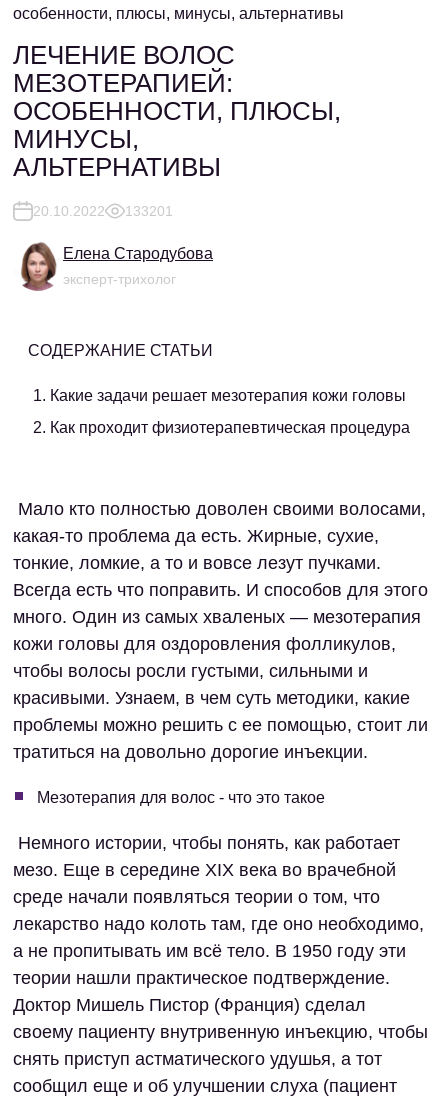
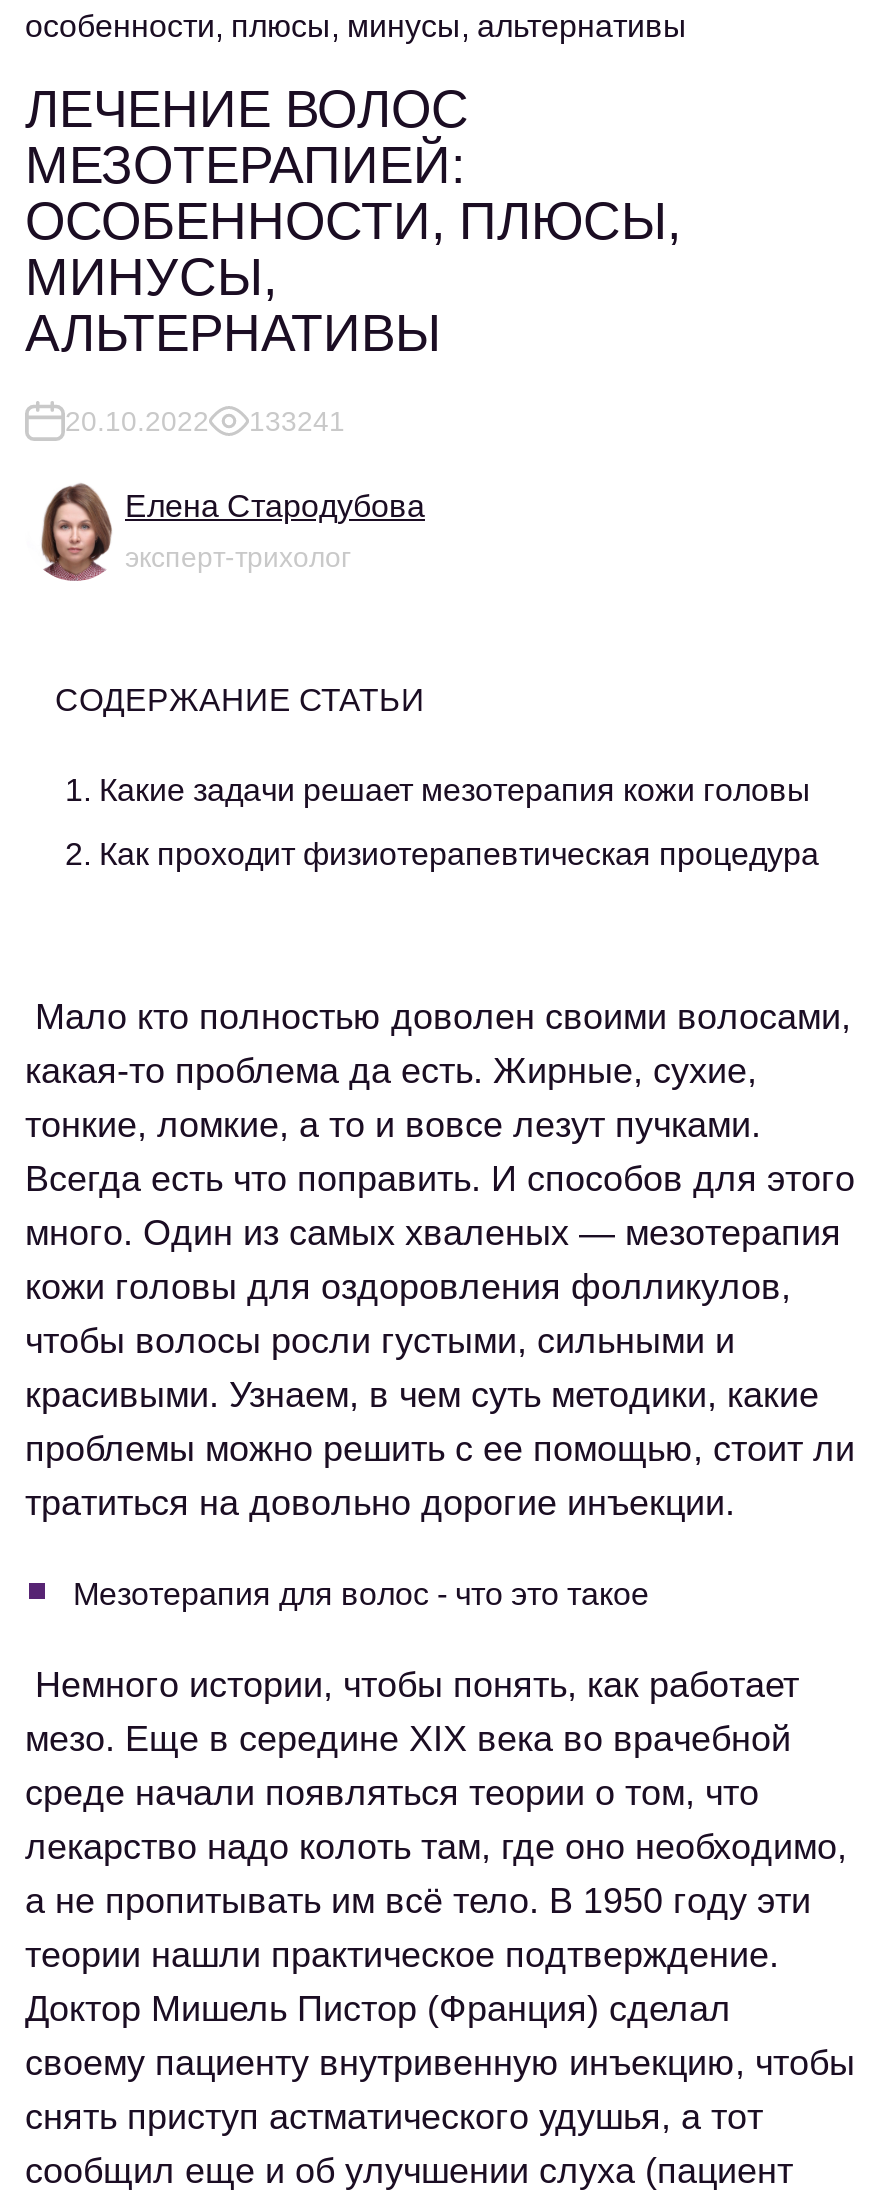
- 20.10.2022 133201
+ 20.10.2022 133241
